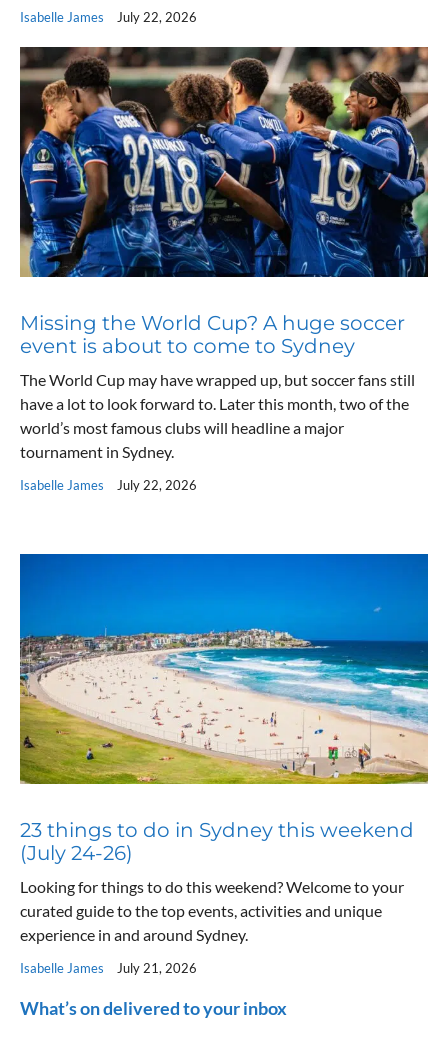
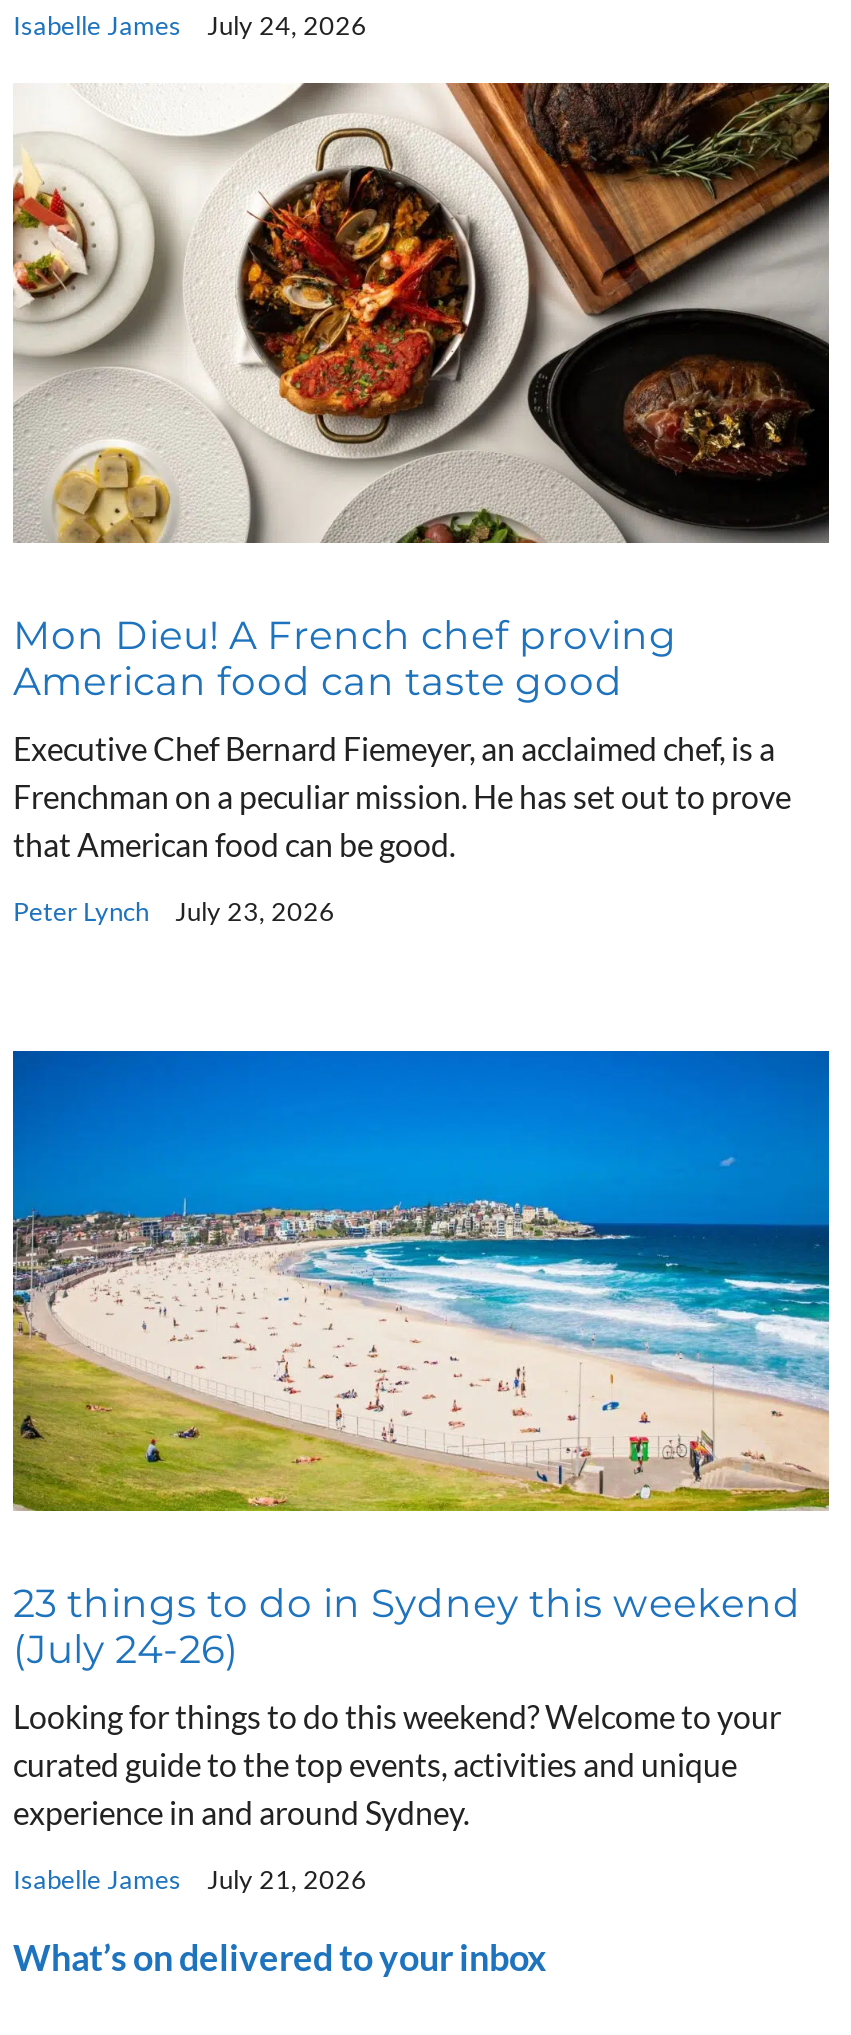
- Isabelle James July 22, 2026
+ Isabelle James July 24, 2026

- [image]
- Missing the World Cup? A huge soccer
- event is about to come to Sydney
+ [image]
+ Mon Dieu! A French chef proving
+ American food can taste good

- The World Cup may have wrapped up, but soccer fans still
- have a lot to look forward to. Later this month, two of the
- world’s most famous clubs will headline a major
- tournament in Sydney.
+ Executive Chef Bernard Fiemeyer, an acclaimed chef, is a
+ Frenchman on a peculiar mission. He has set out to prove
+ that American food can be good.

- Isabelle James
- July 22, 2026
+ Peter Lynch
+ July 23, 2026
